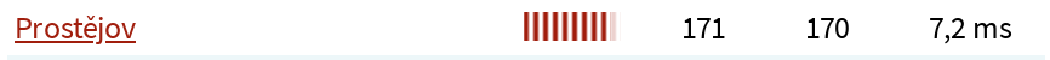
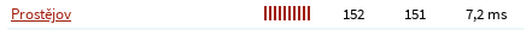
- 171
+ 152

- 170
+ 151
